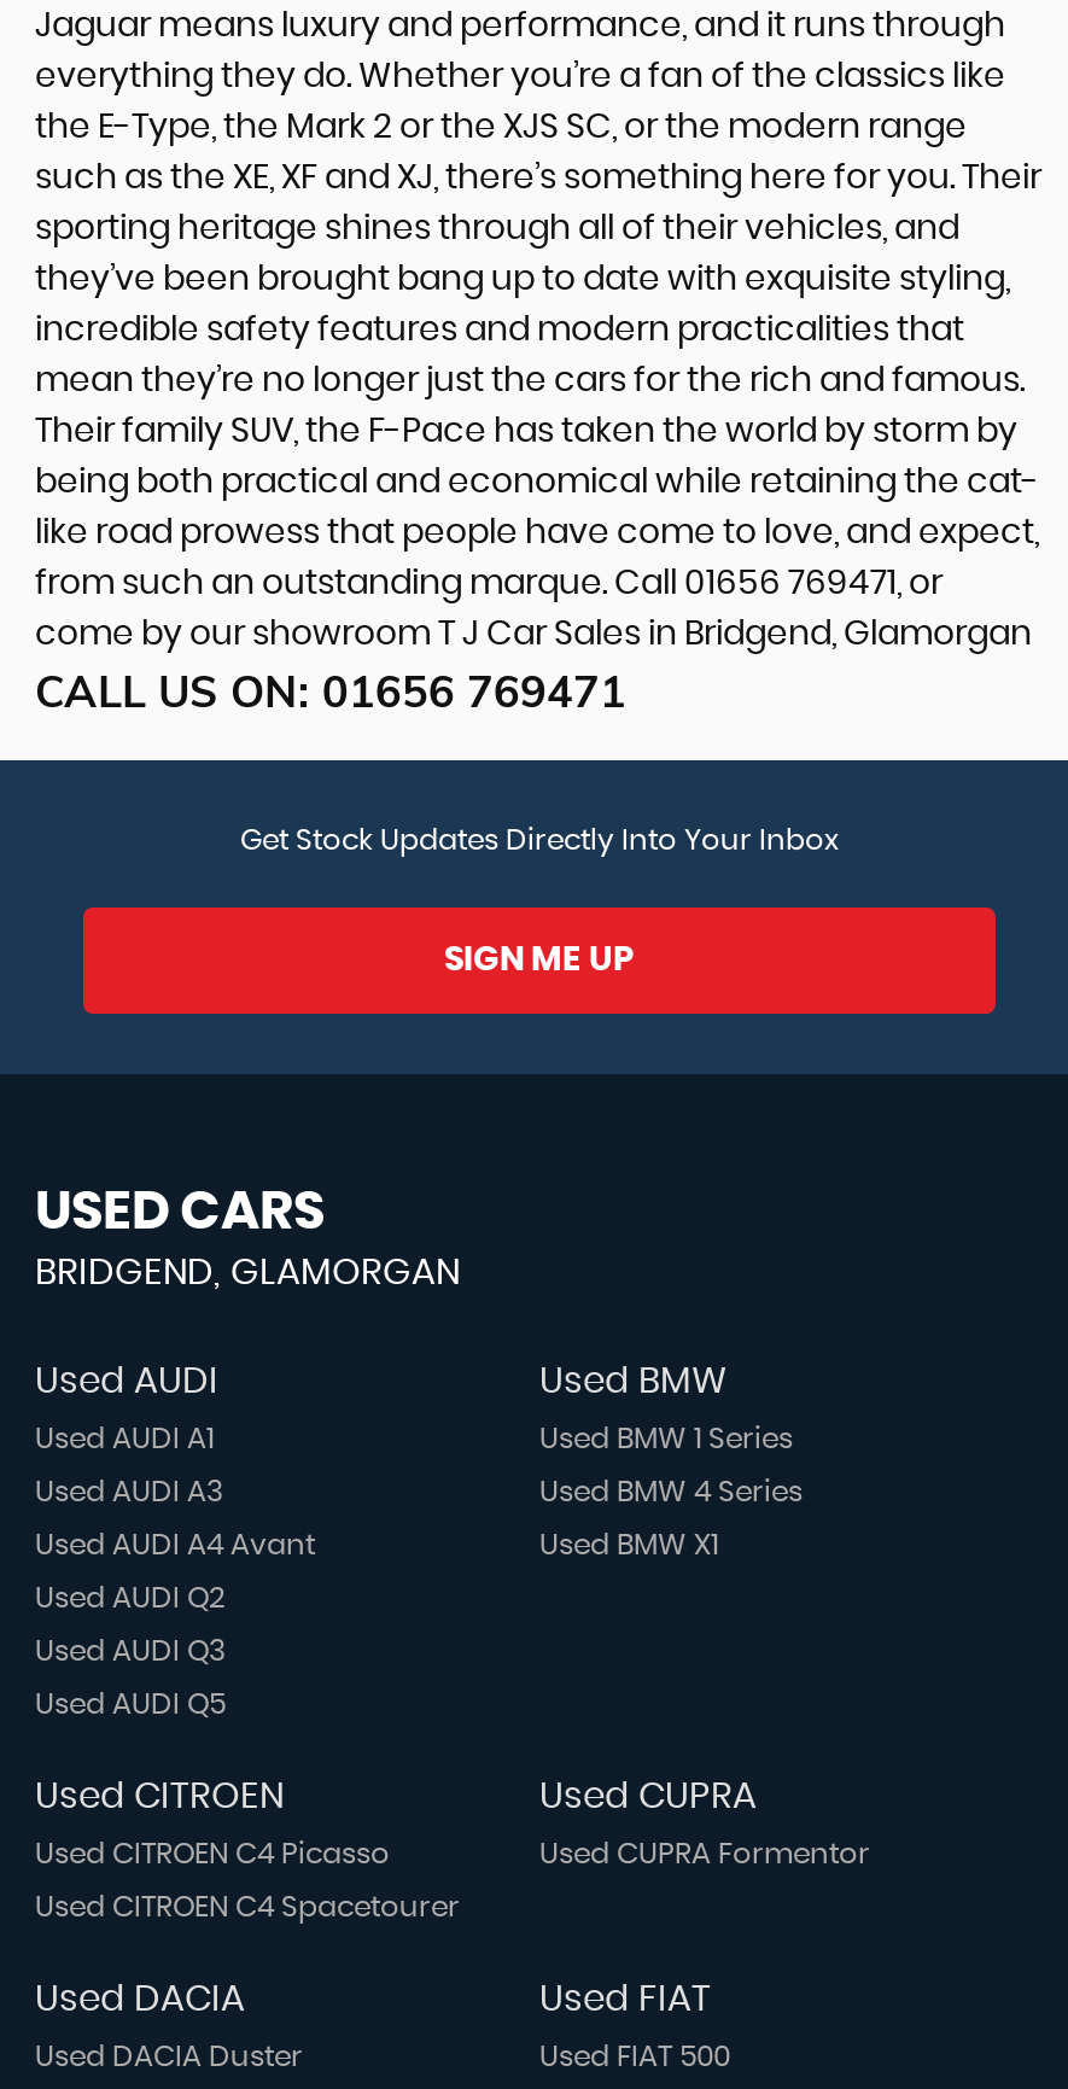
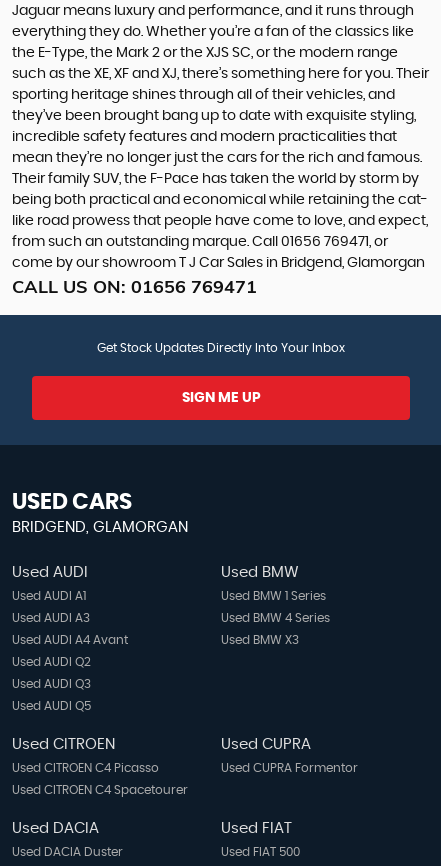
- Used BMW X1
+ Used BMW X3
